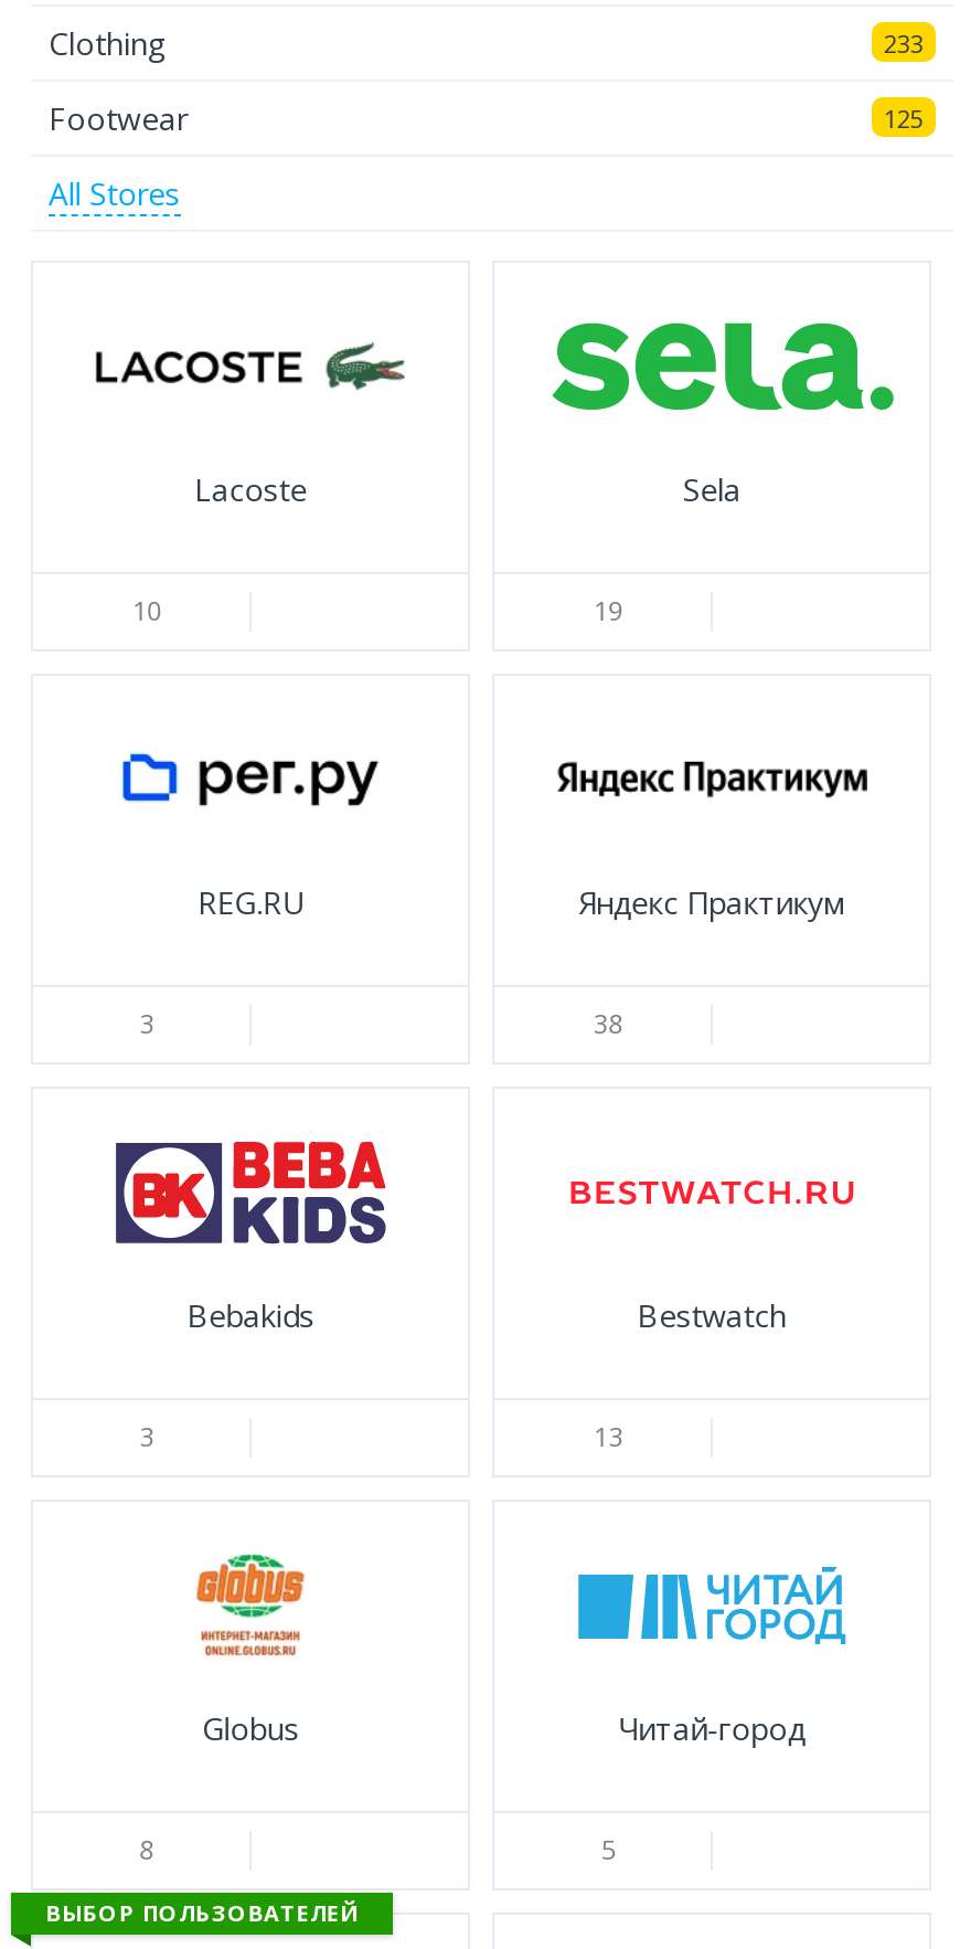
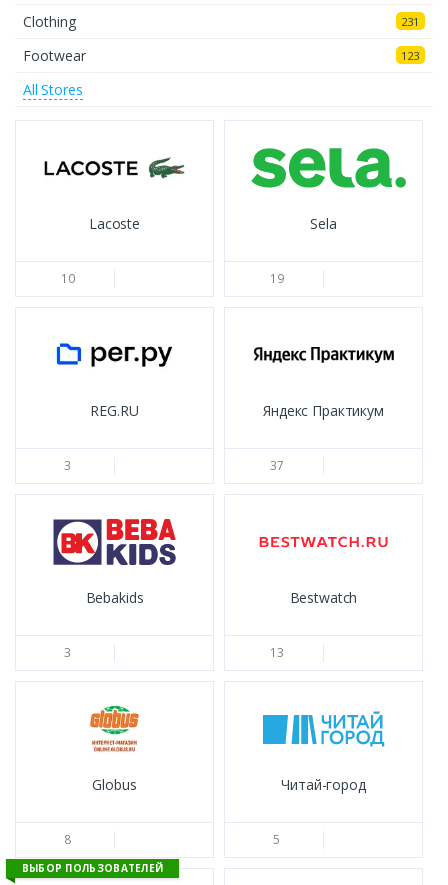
- 233
+ 231

- 125
+ 123

- 38
+ 37
